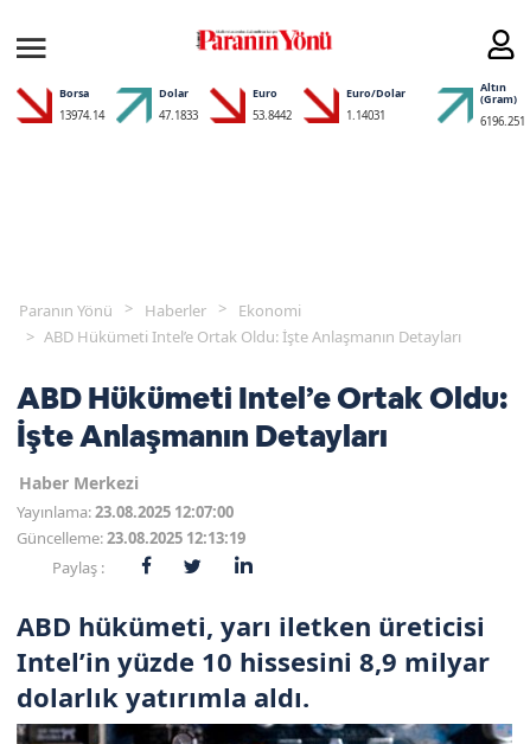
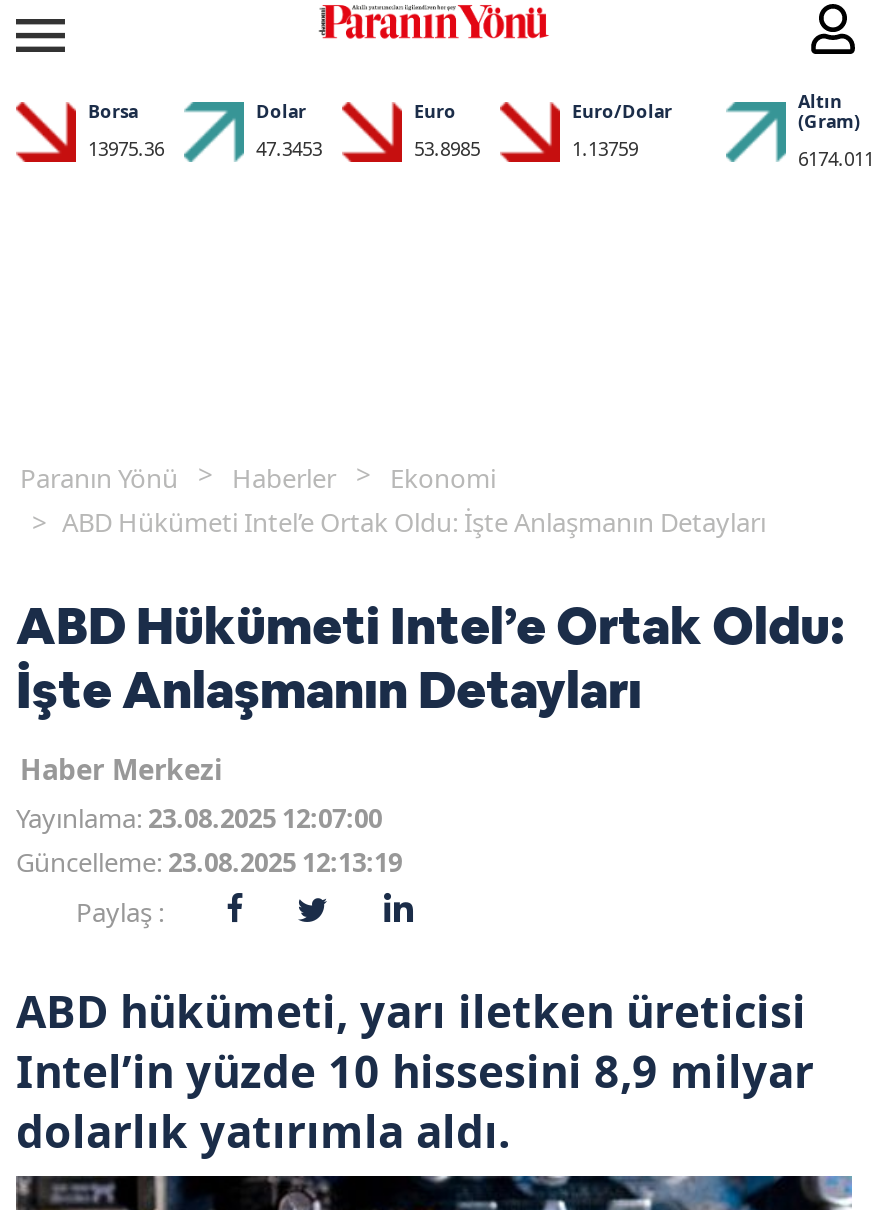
- 13974.14
+ 13975.36

- 47.1833
+ 47.3453

- 53.8442
+ 53.8985

- 1.14031
+ 1.13759

- 6196.251
+ 6174.011
